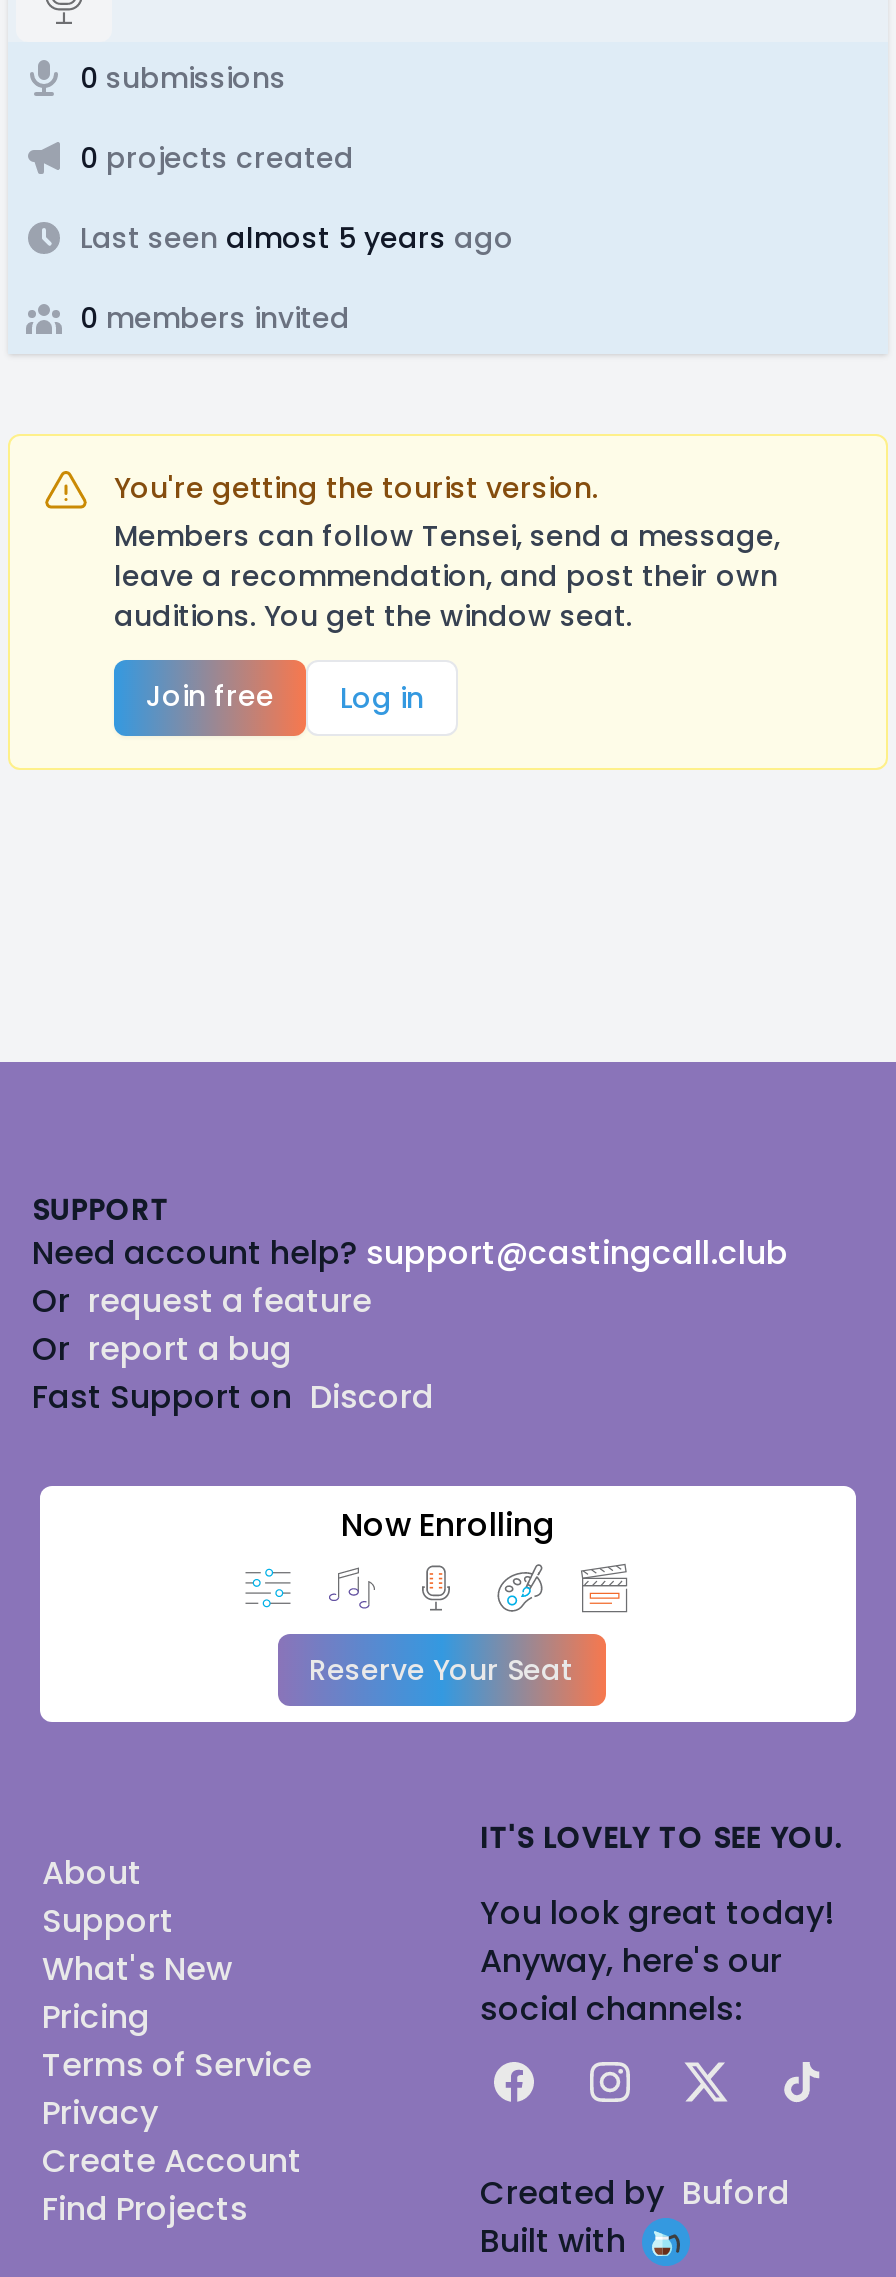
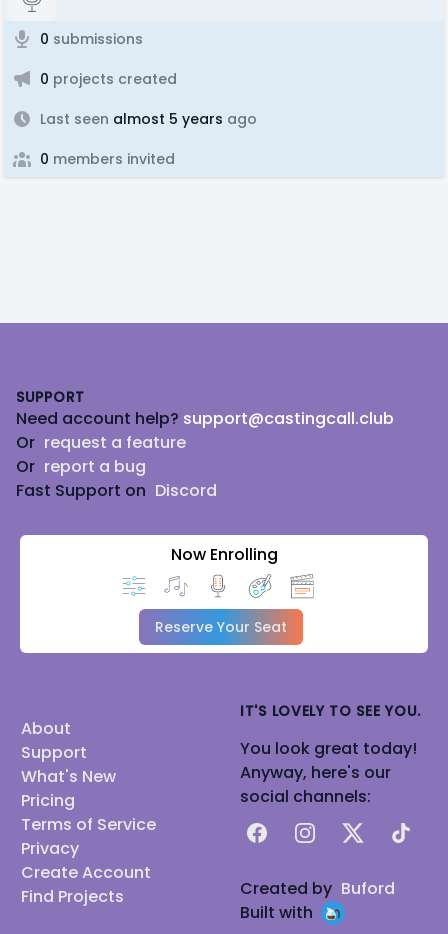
- [image]
- You're getting the tourist version.
- Members can follow Tensei, send a message,
- leave a recommendation, and post their own
- auditions. You get the window seat.
- Join free
- Log in
